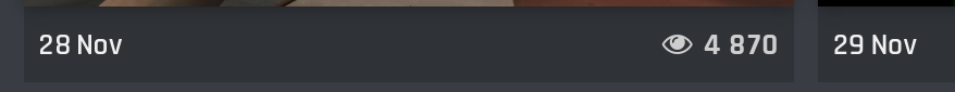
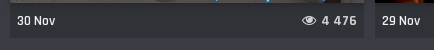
- 4 870
- 28 Nov
+ 4 476
+ 30 Nov
